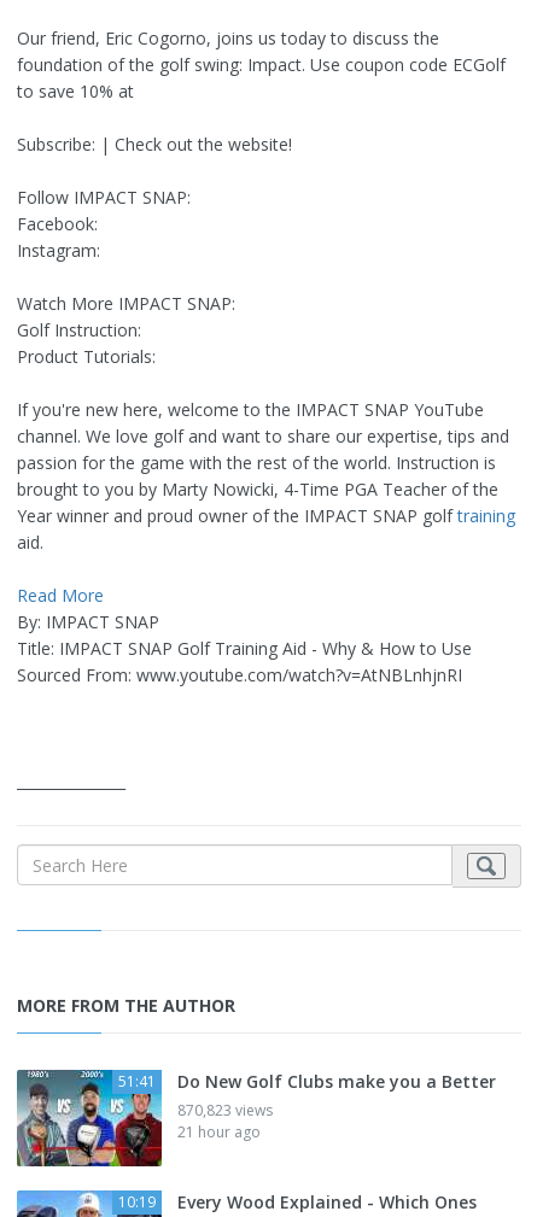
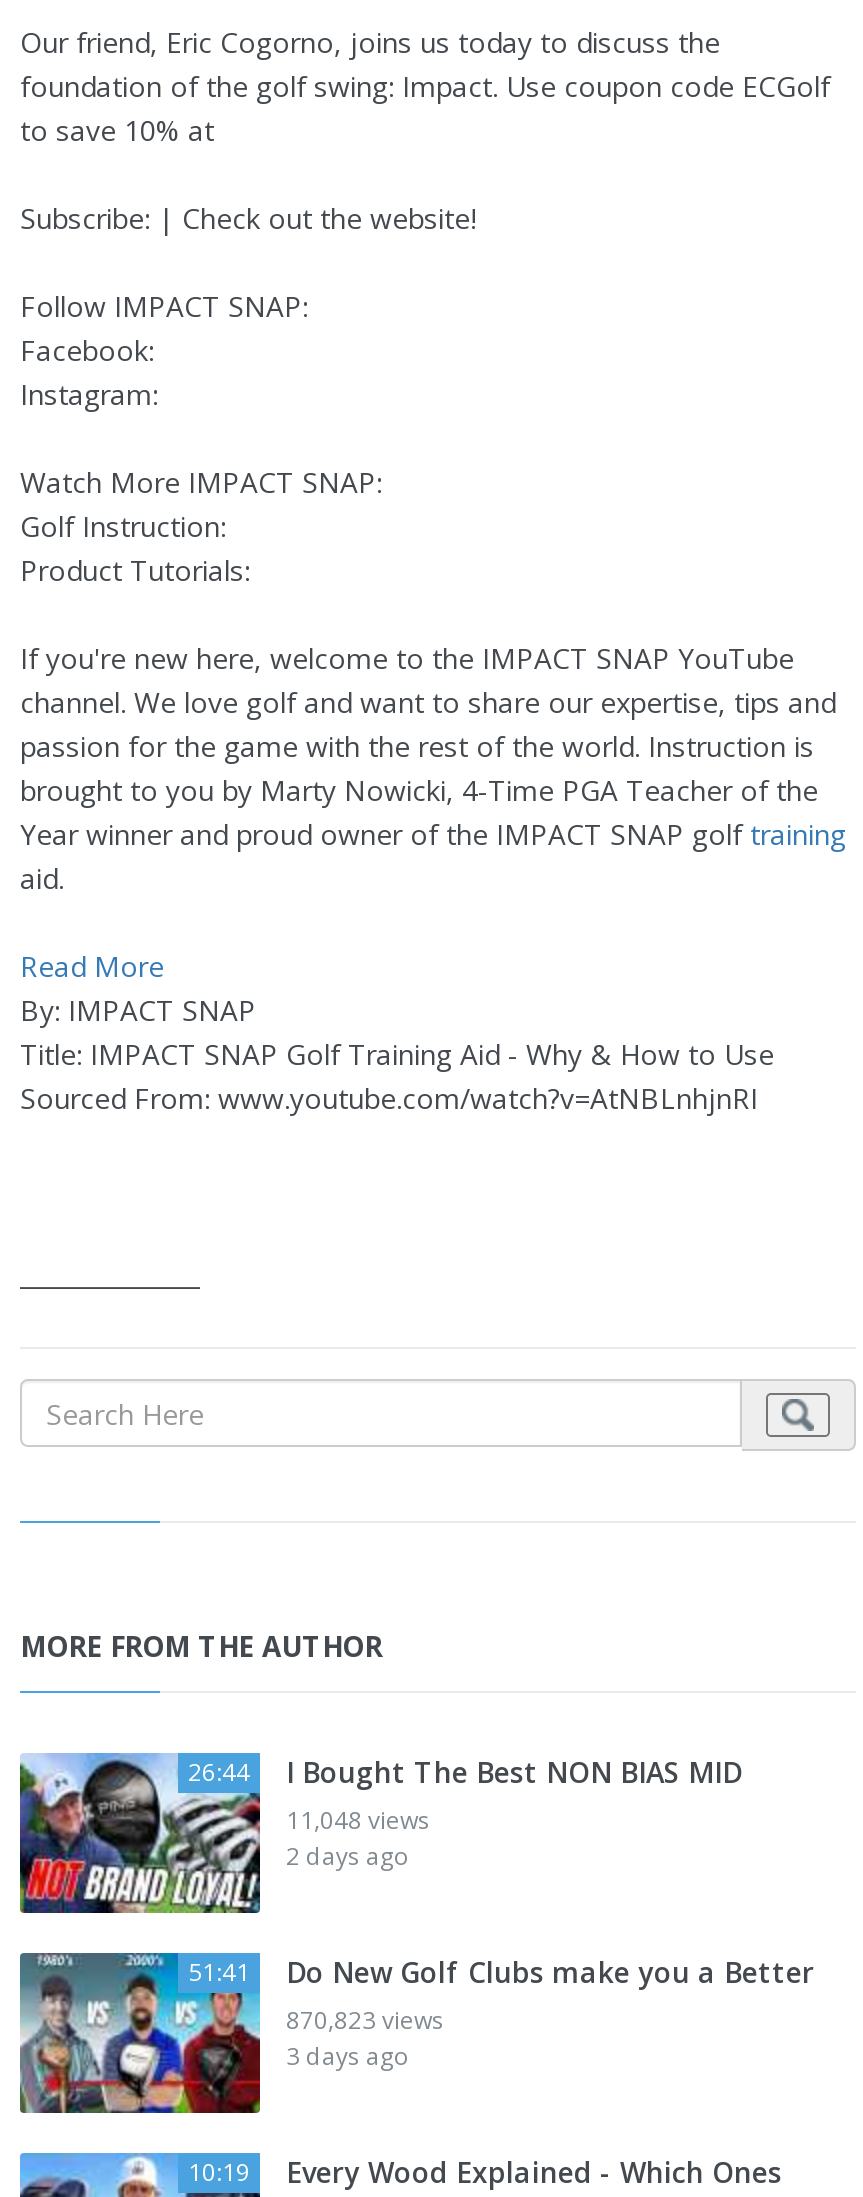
+ [image]
+ 26:44
+ I Bought The Best NON BIAS MID
+ 11,048 views
+ 2 days ago

- 21 hour ago
+ 3 days ago
